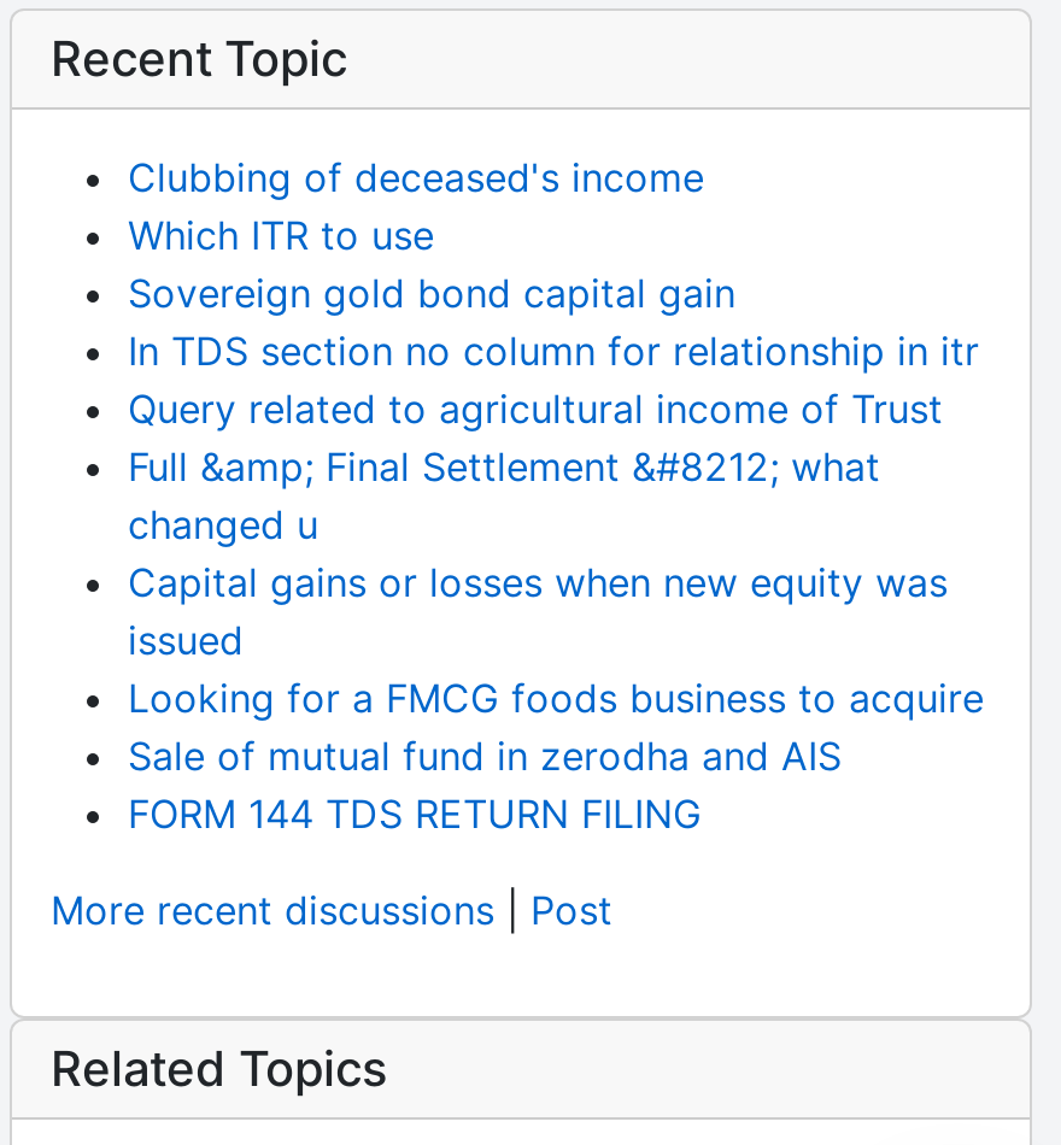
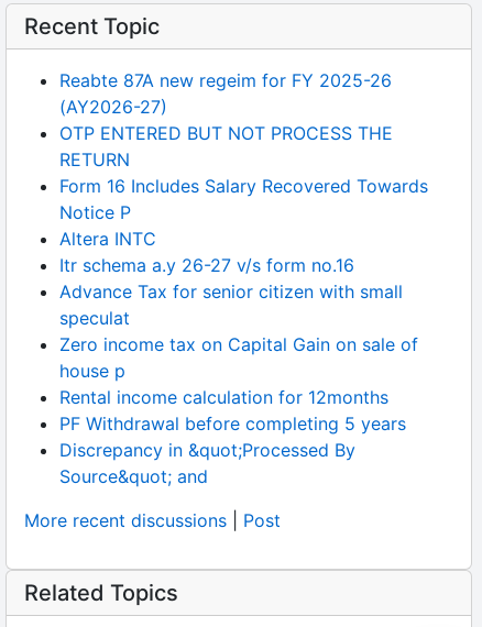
- Clubbing of deceased's income
- Which ITR to use
- Sovereign gold bond capital gain
- In TDS section no column for relationship in itr
- Query related to agricultural income of Trust
- Full &amp; Final Settlement &#8212; what
- changed u
- Capital gains or losses when new equity was
- issued
- Looking for a FMCG foods business to acquire
- Sale of mutual fund in zerodha and AIS
- FORM 144 TDS RETURN FILING
+ Reabte 87A new regeim for FY 2025-26
+ (AY2026-27)
+ OTP ENTERED BUT NOT PROCESS THE
+ RETURN
+ Form 16 Includes Salary Recovered Towards
+ Notice P
+ Altera INTC
+ Itr schema a.y 26-27 v/s form no.16
+ Advance Tax for senior citizen with small
+ speculat
+ Zero income tax on Capital Gain on sale of
+ house p
+ Rental income calculation for 12months
+ PF Withdrawal before completing 5 years
+ Discrepancy in &quot;Processed By
+ Source&quot; and
